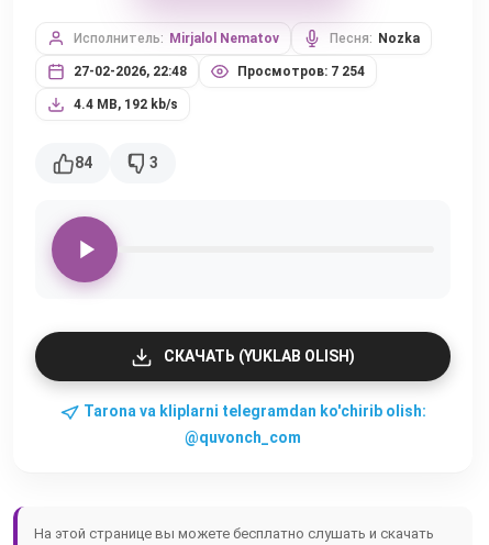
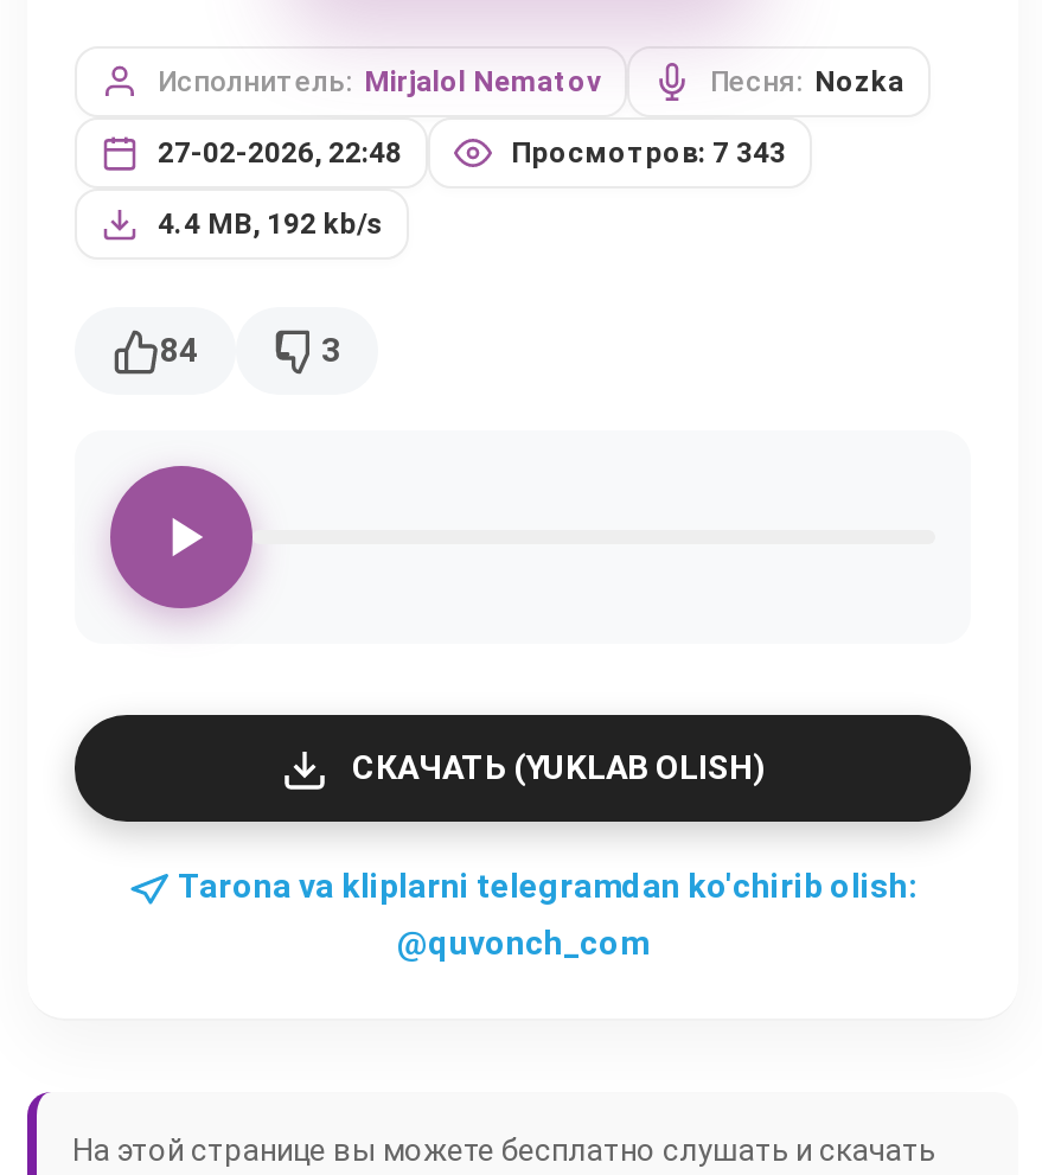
- Просмотров: 7 254
+ Просмотров: 7 343
